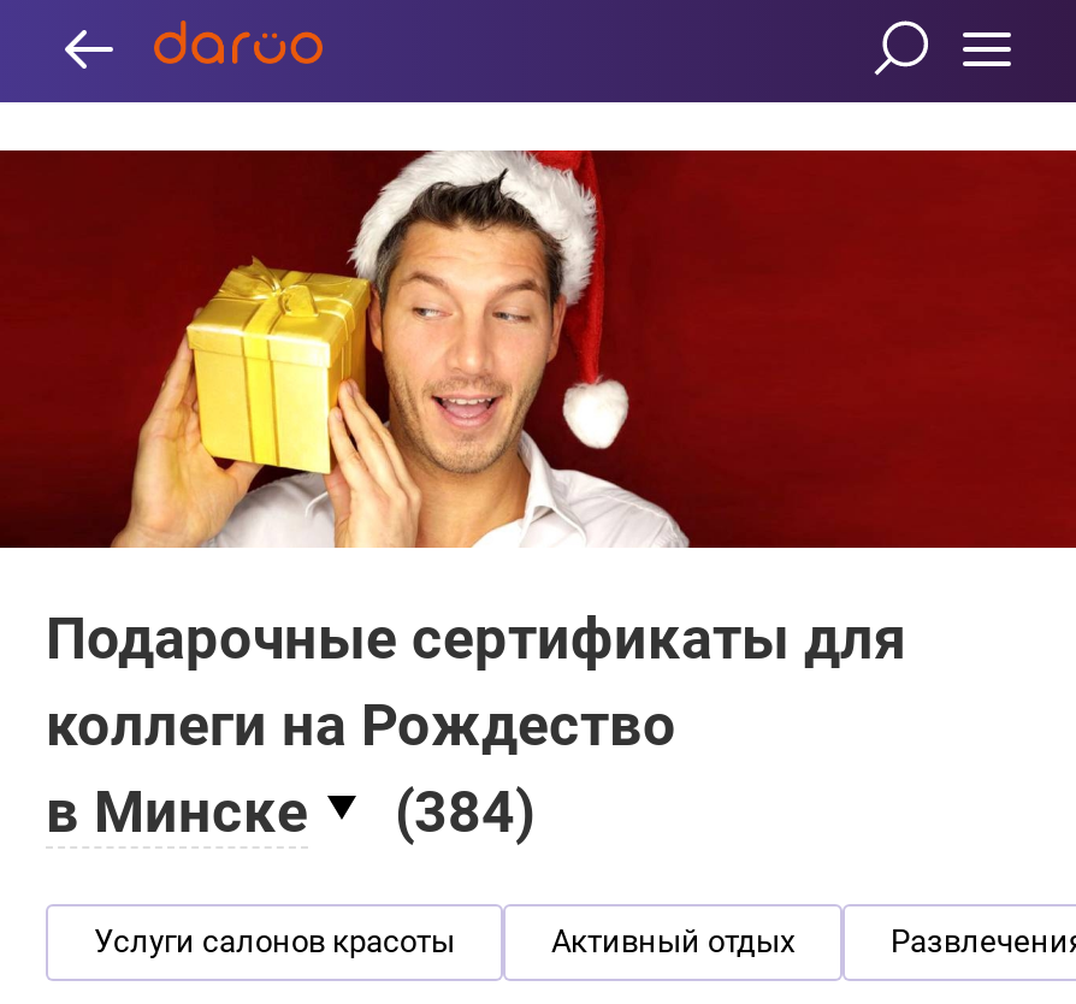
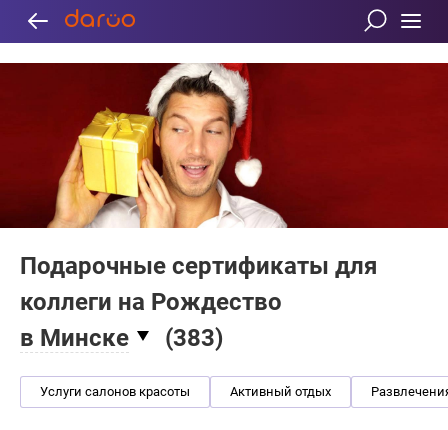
- в Минске (384)
+ в Минске (383)
